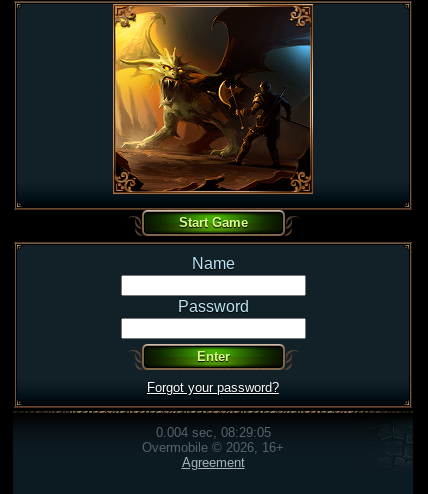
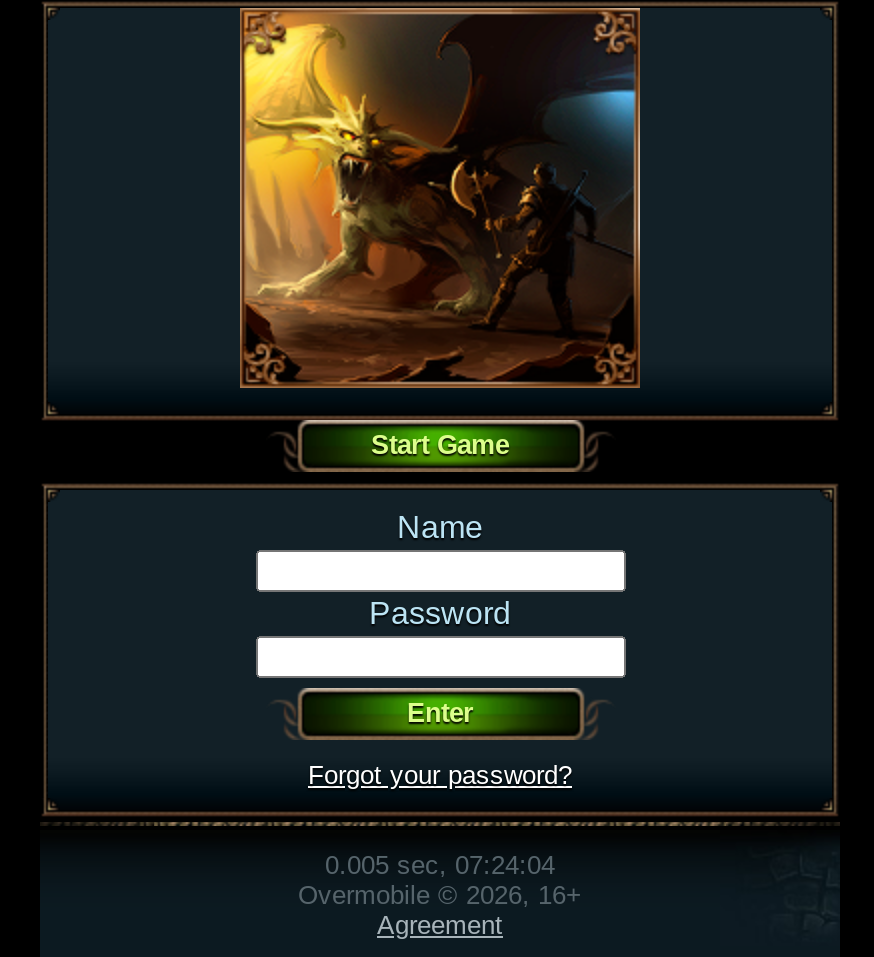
- 0.004 sec, 08:29:05
+ 0.005 sec, 07:24:04
